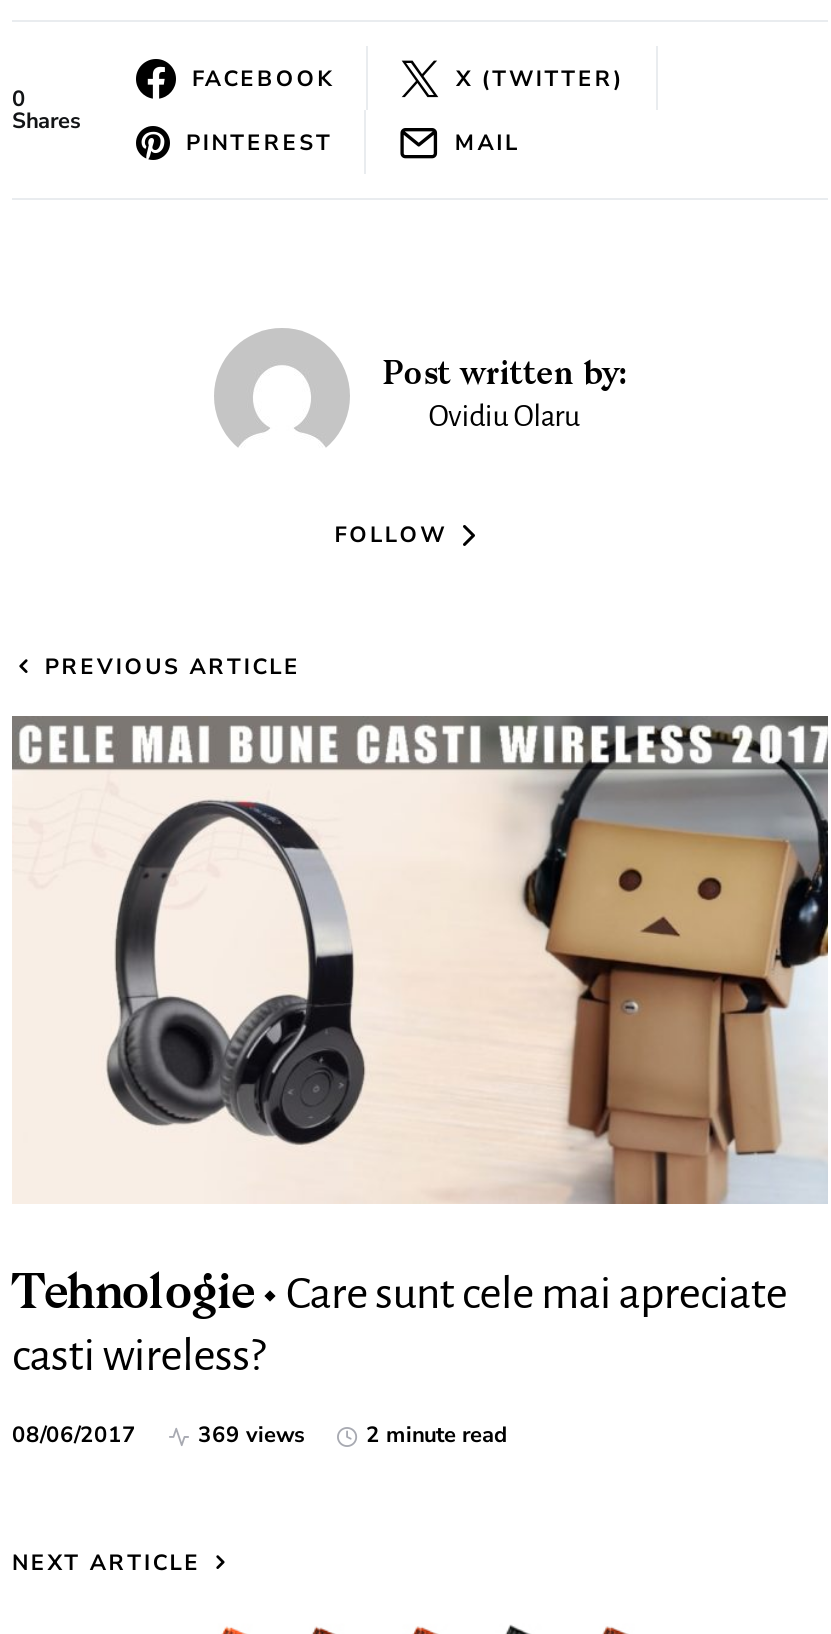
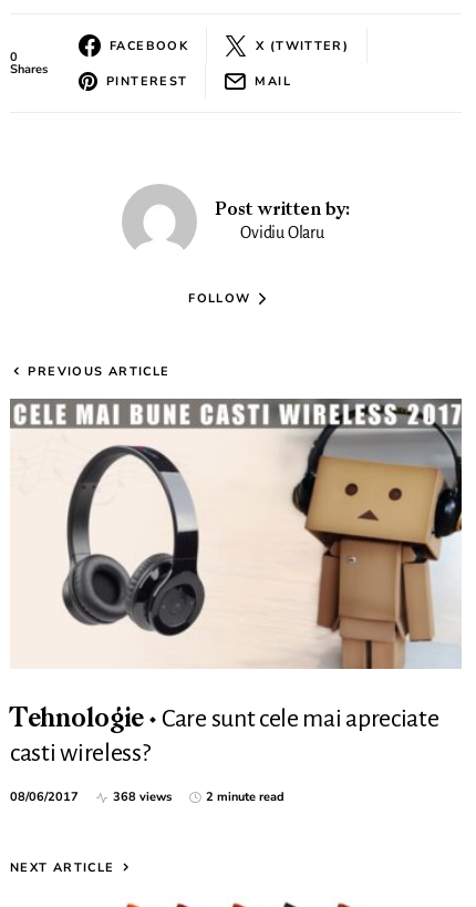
- 369 views
+ 368 views
